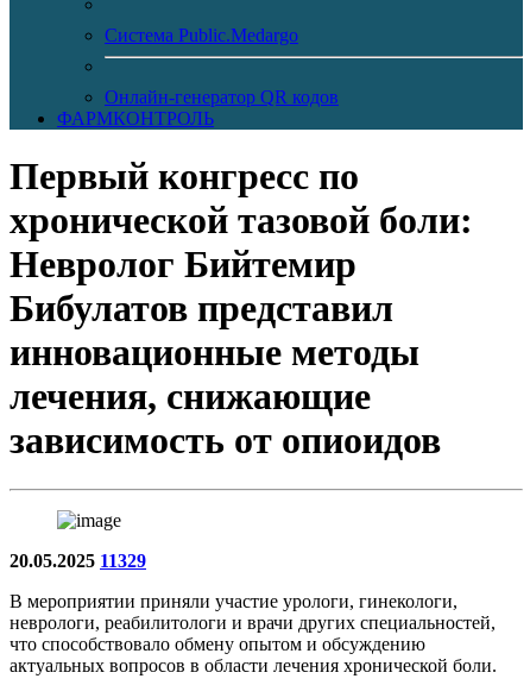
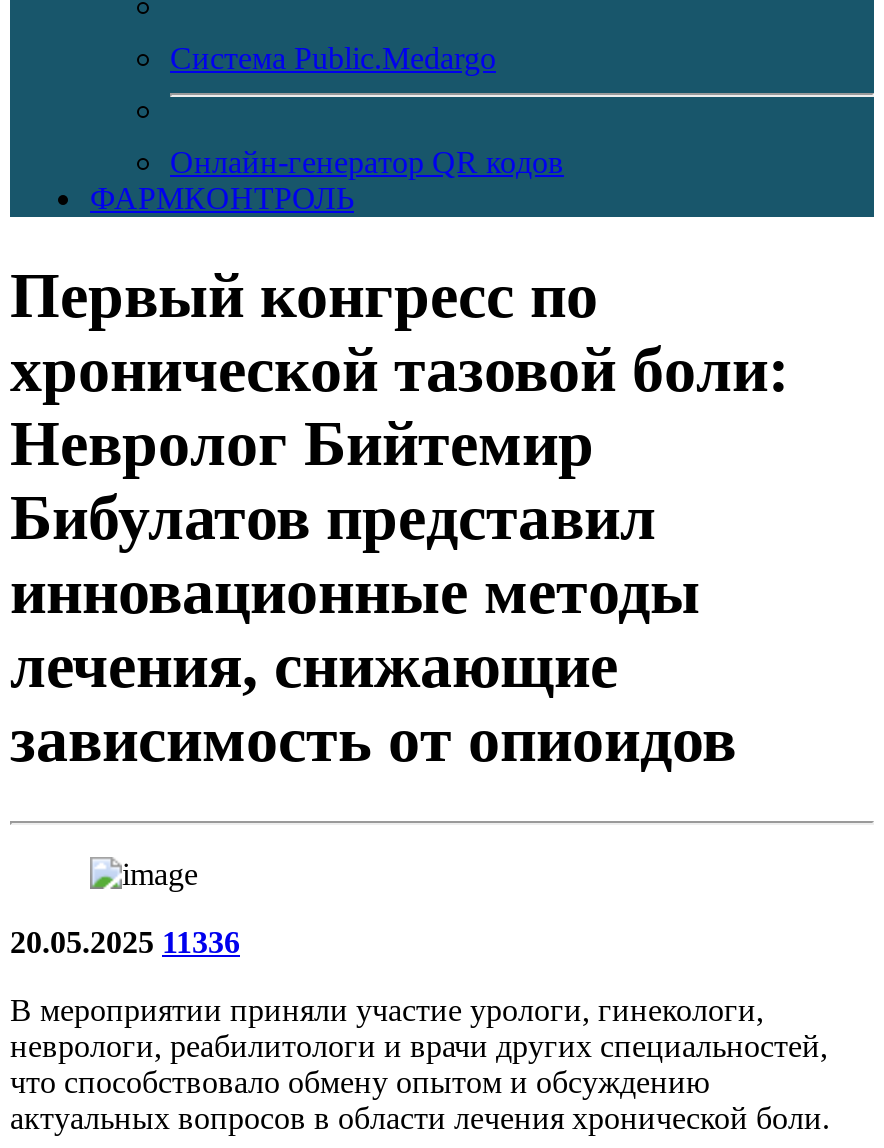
- 20.05.2025 11329
+ 20.05.2025 11336
